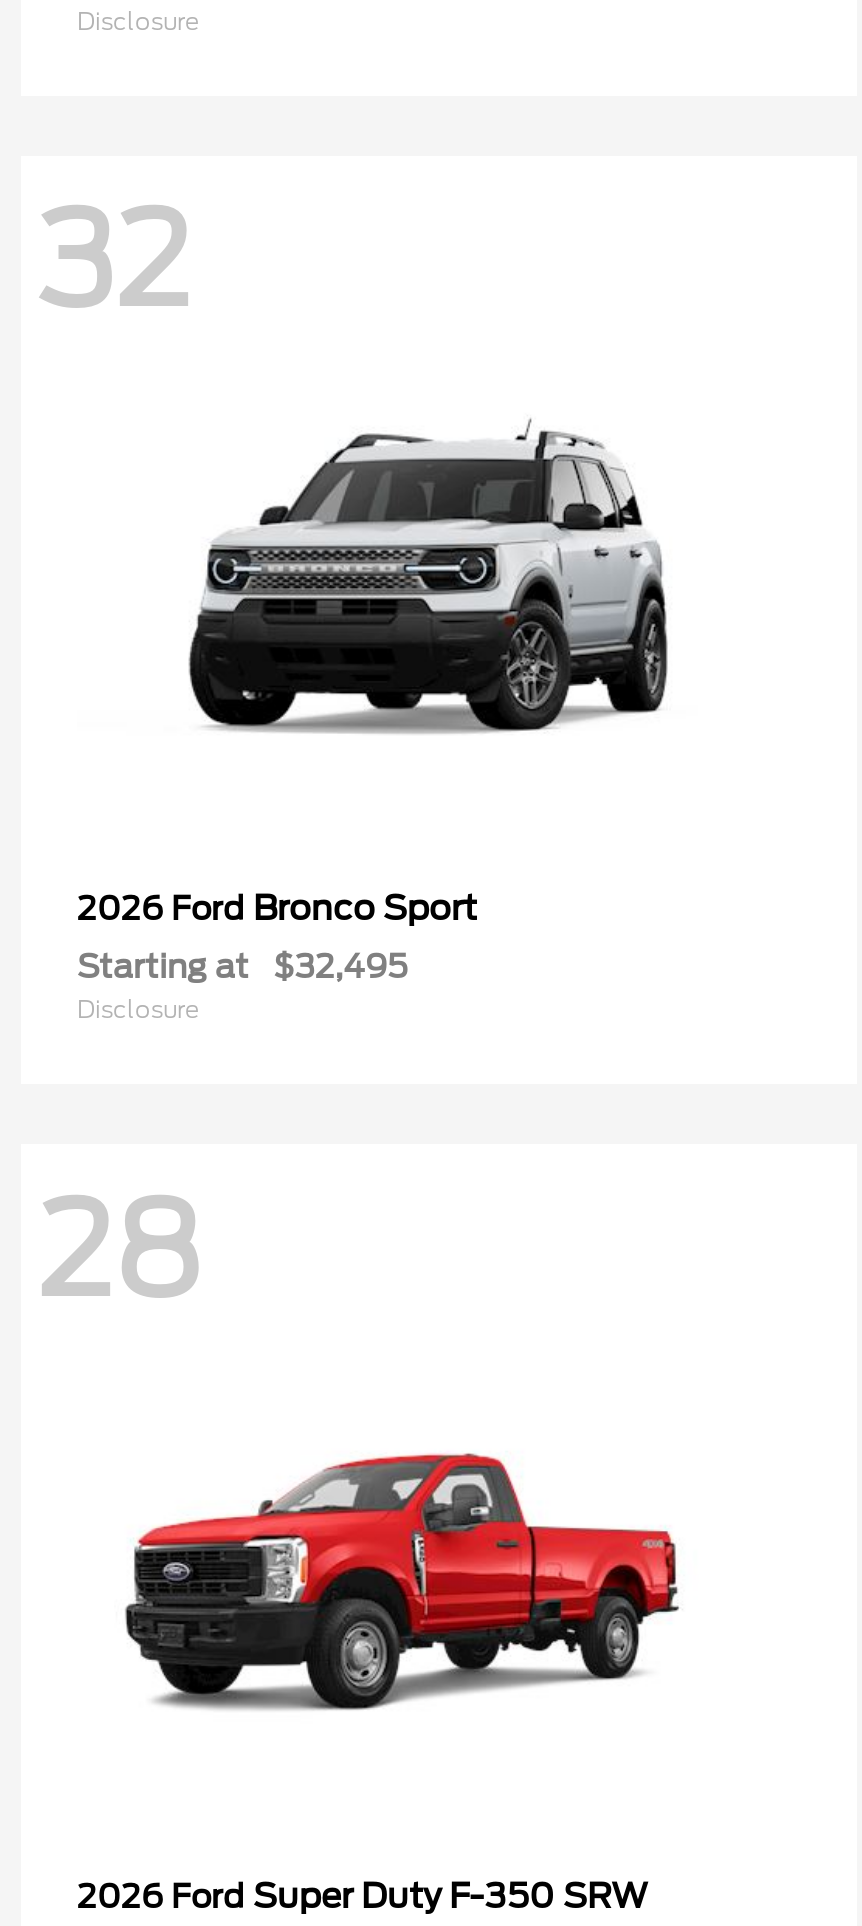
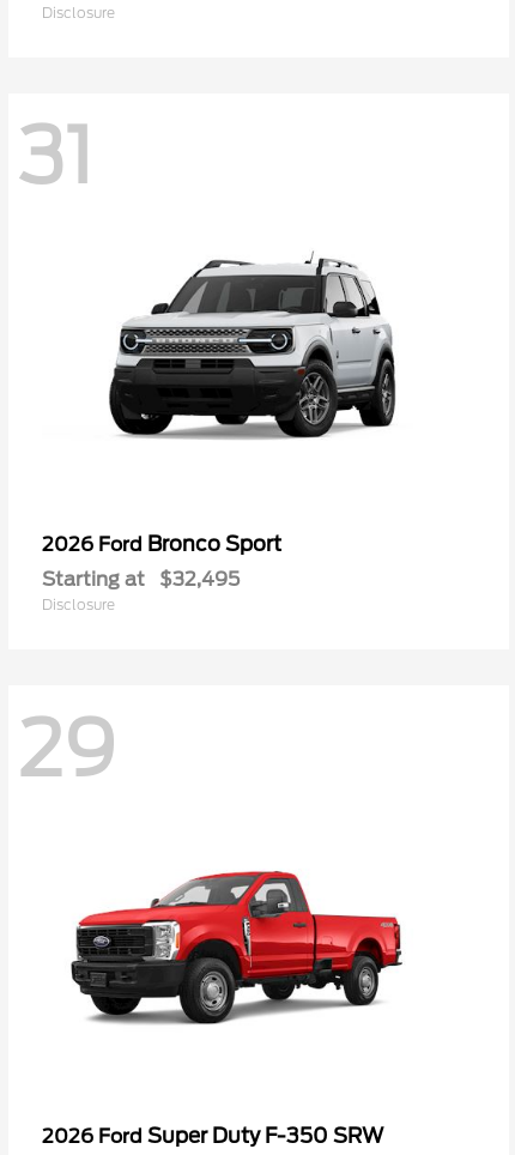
- 32
+ 31

- 28
+ 29
